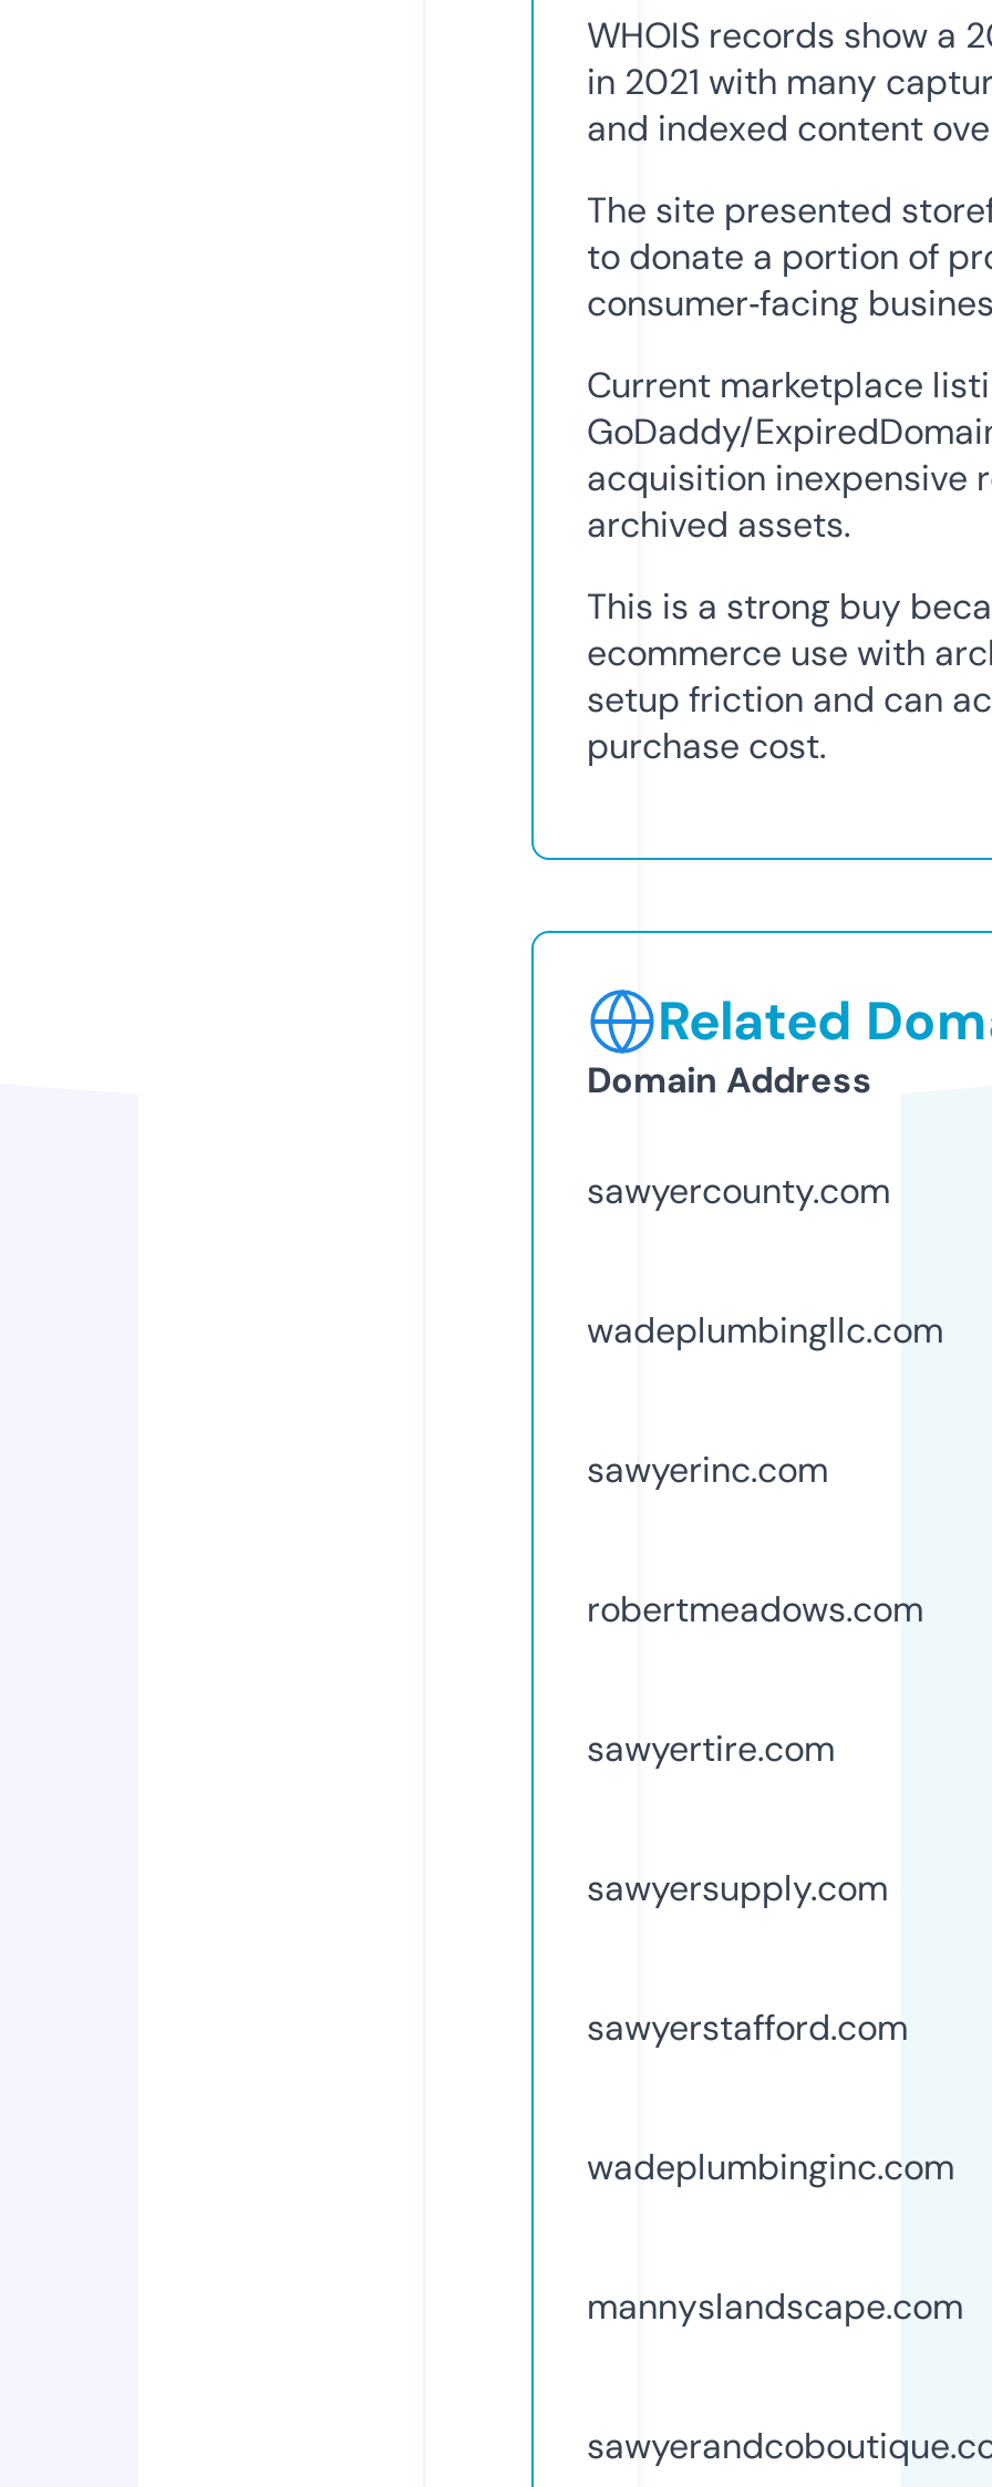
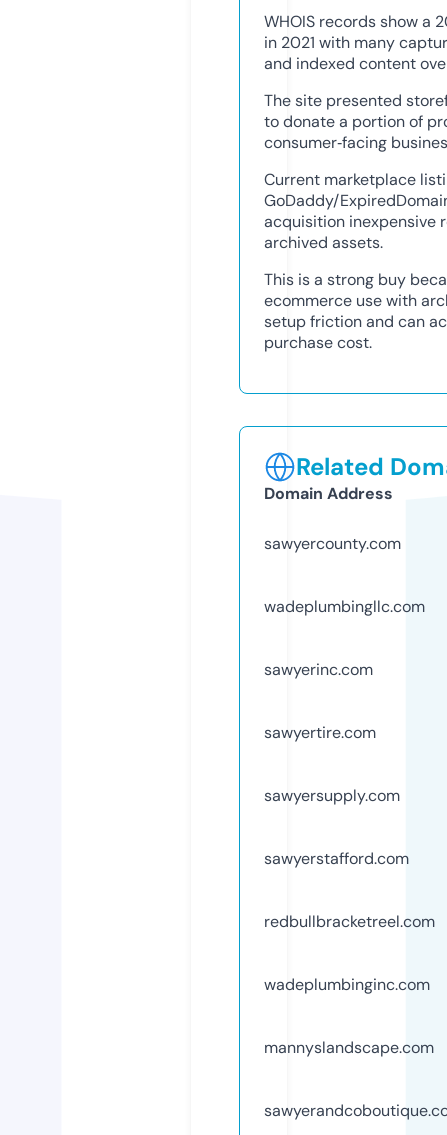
- robertmeadows.com

moved up: sawyertire.com | sawyersupply.com | sawyerstafford.com

+ redbullbracketreel.com
